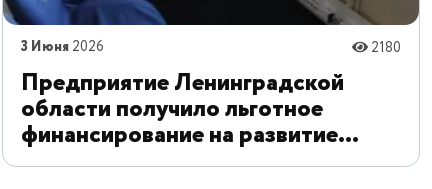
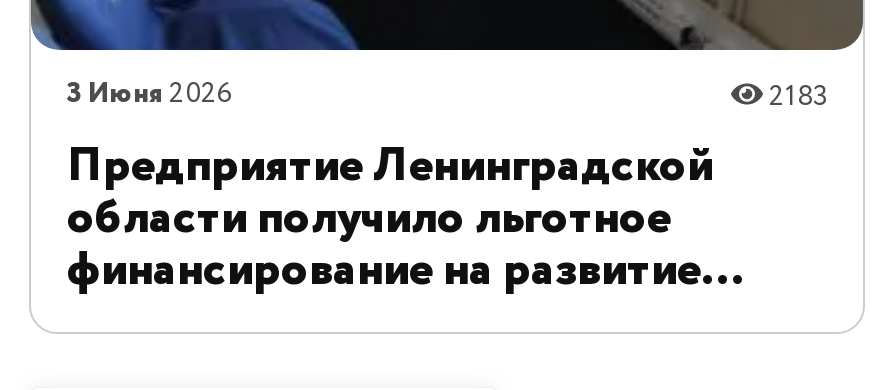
- 2180
+ 2183
